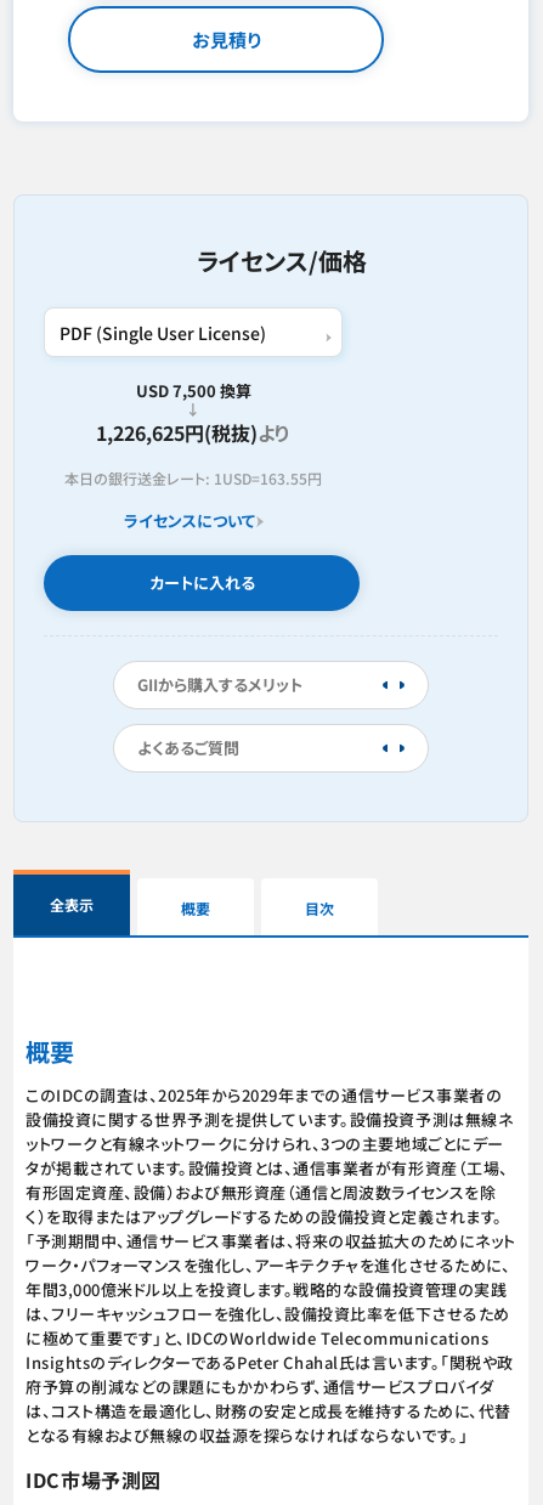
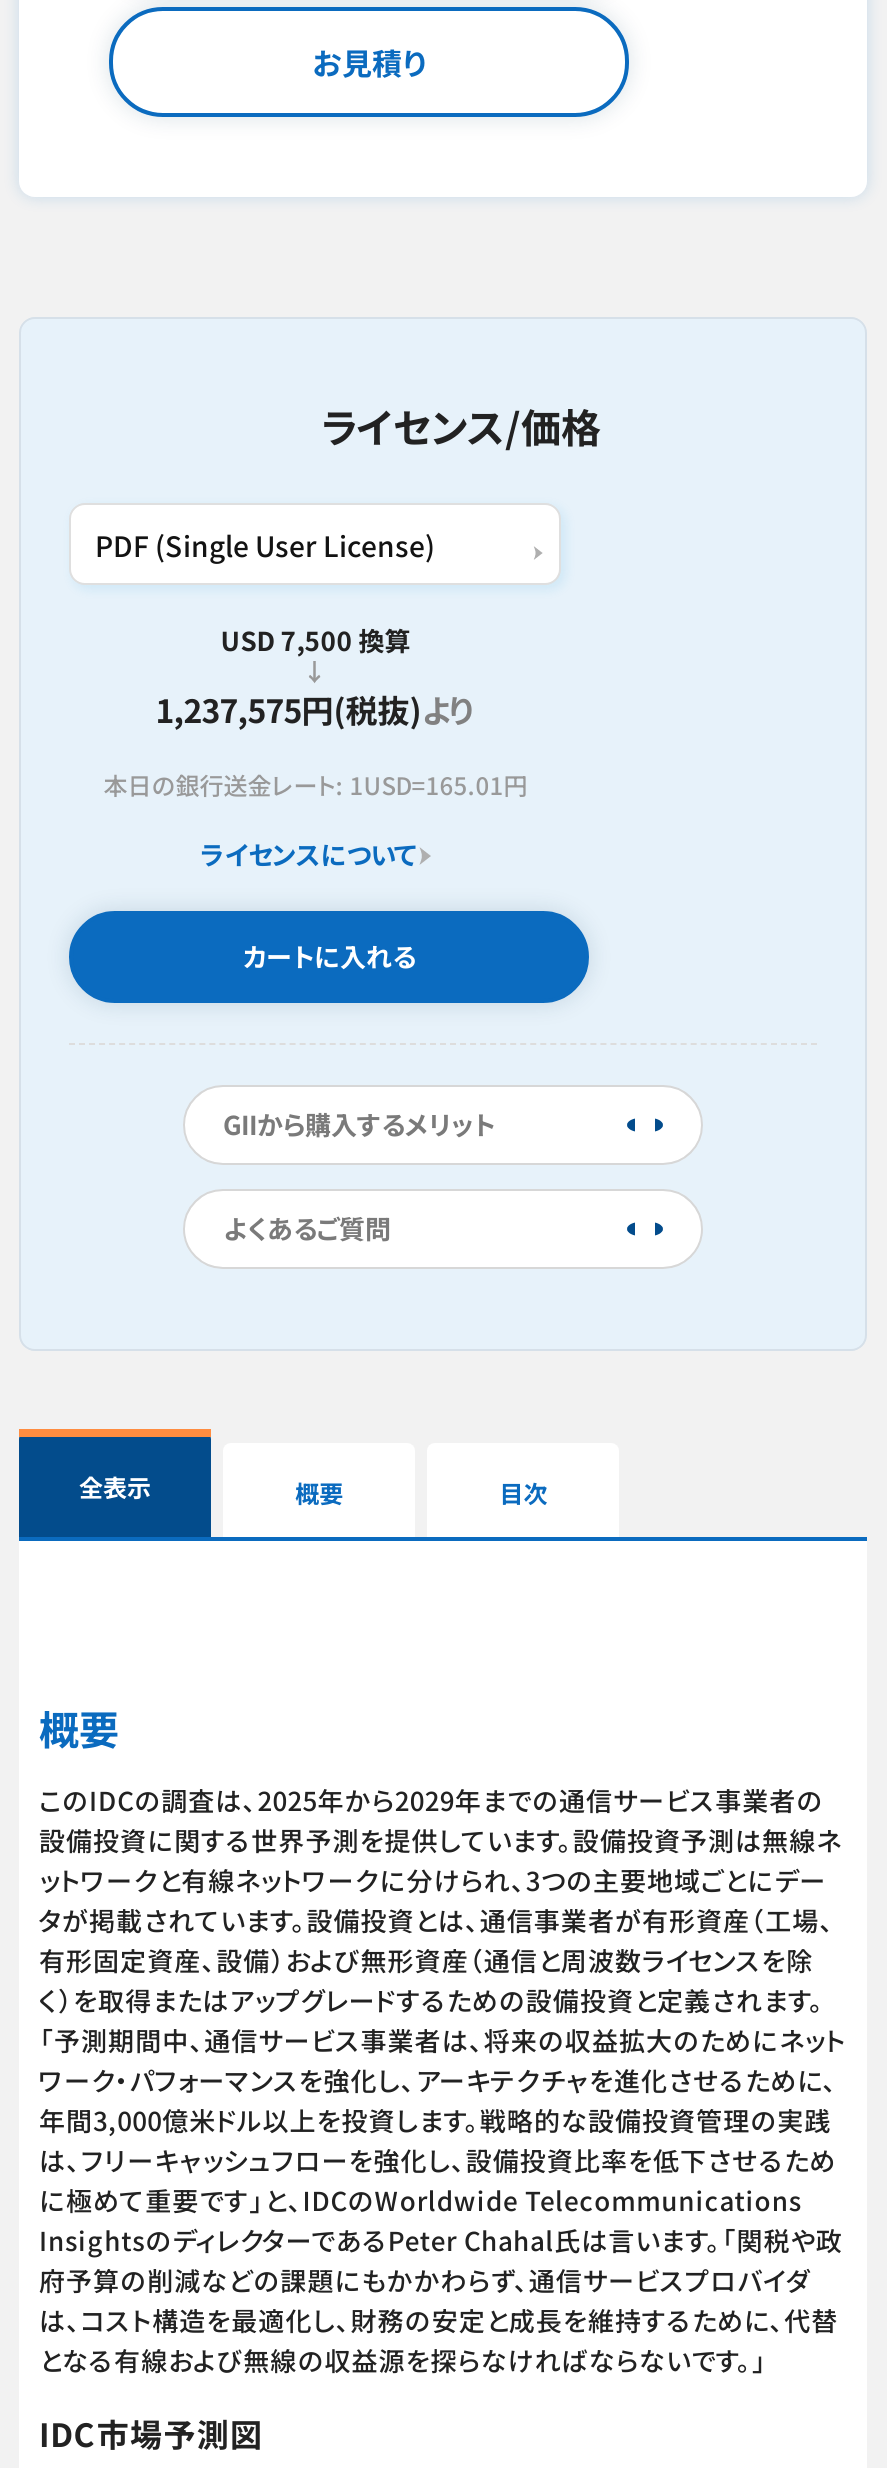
- 1,226,625円(税抜)より
+ 1,237,575円(税抜)より

- 本日の銀行送金レート: 1USD=163.55円
+ 本日の銀行送金レート: 1USD=165.01円
